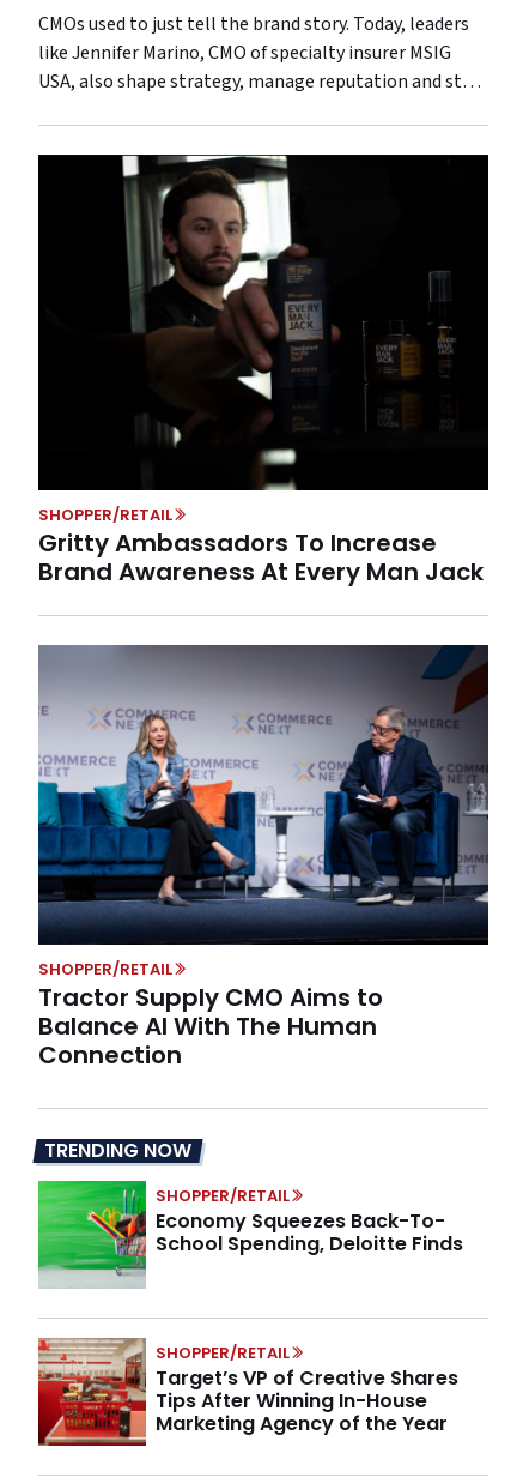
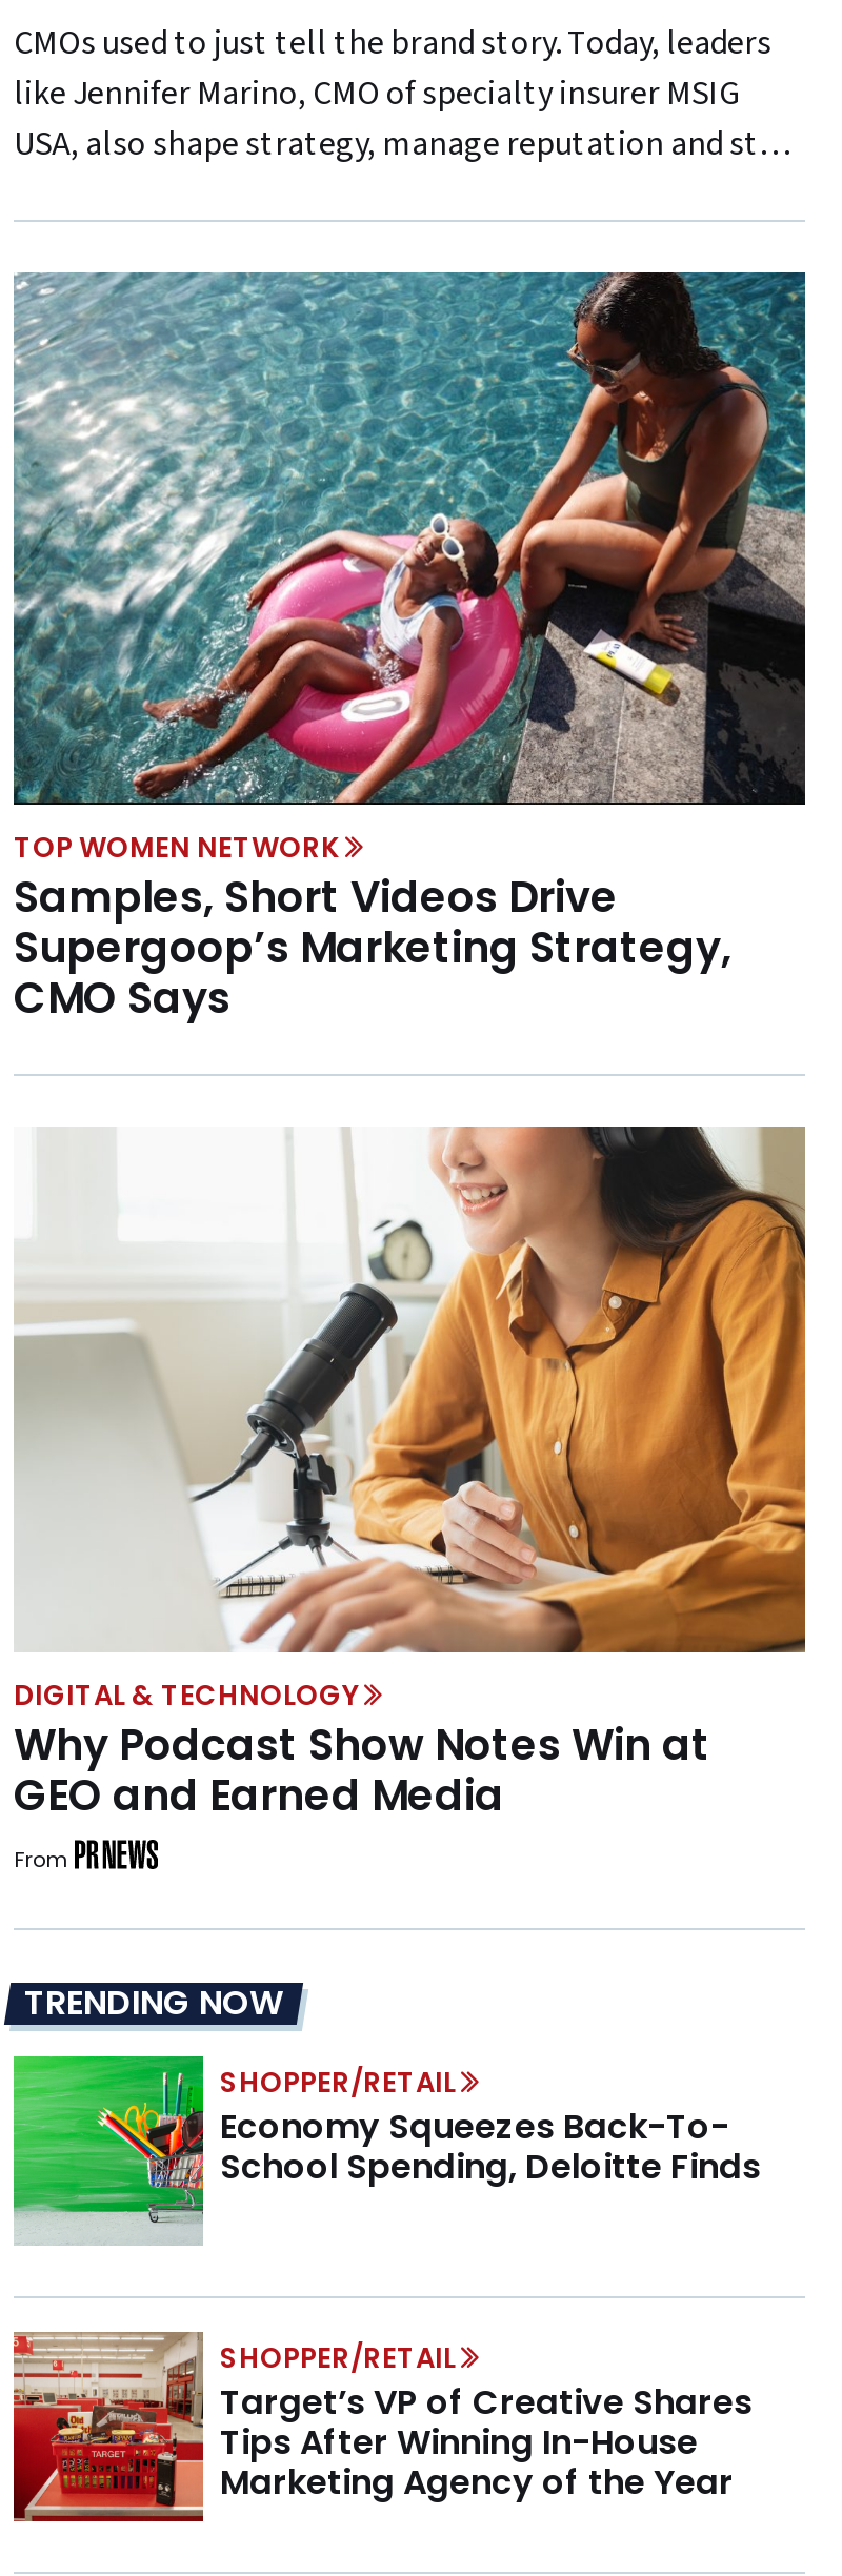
- [image]
- SHOPPER/RETAIL
- Gritty Ambassadors To Increase
- Brand Awareness At Every Man Jack
+ [image]
+ TOP WOMEN NETWORK
+ Samples, Short Videos Drive
+ Supergoop’s Marketing Strategy,
+ CMO Says

- [image]
- SHOPPER/RETAIL
- Tractor Supply CMO Aims to
- Balance AI With The Human
- Connection
+ [image]
+ DIGITAL & TECHNOLOGY
+ Why Podcast Show Notes Win at
+ GEO and Earned Media
+ From
